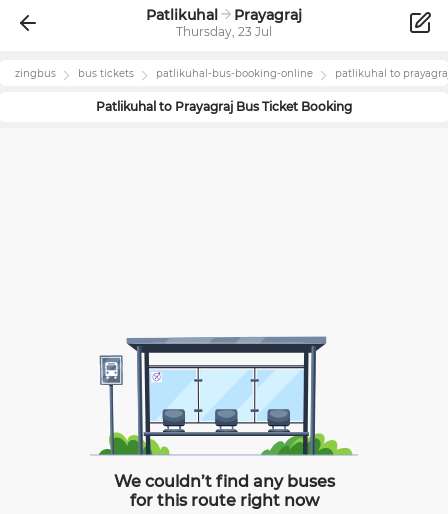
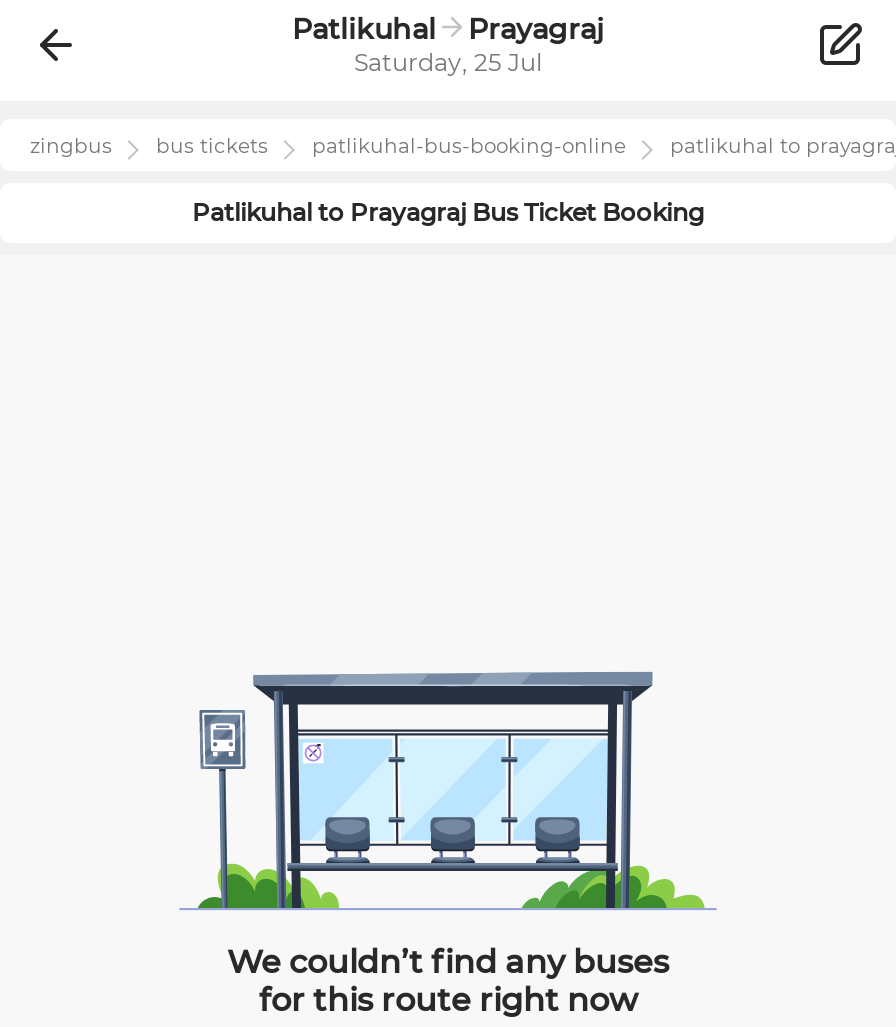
- Thursday, 23 Jul
+ Saturday, 25 Jul
